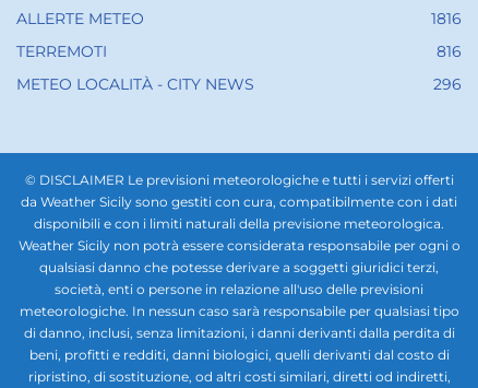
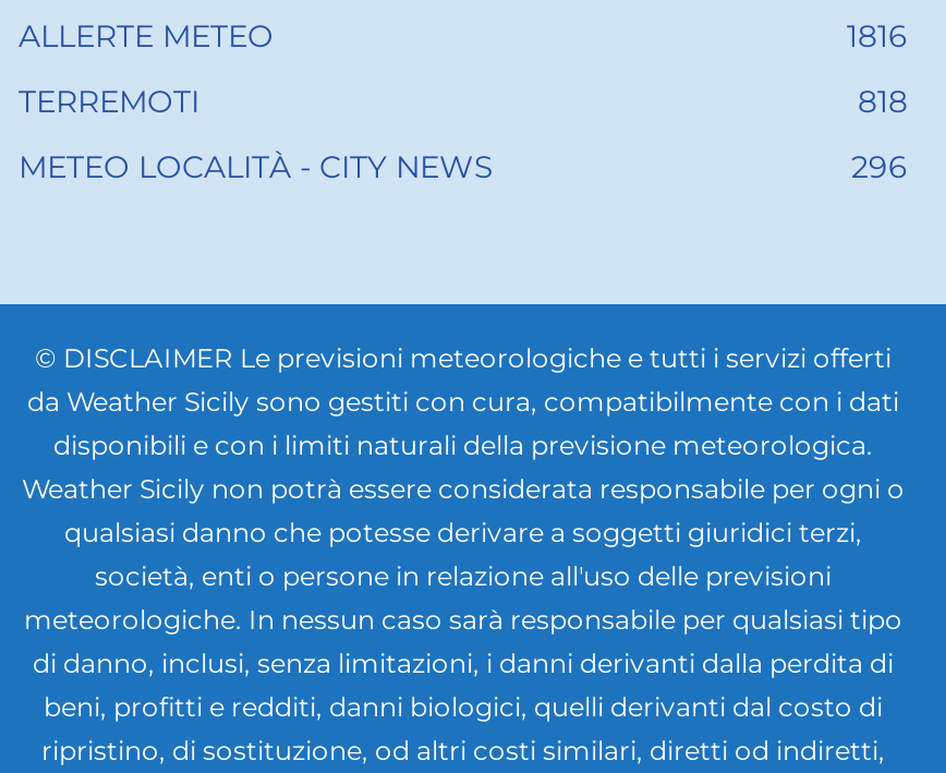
- 816
+ 818
